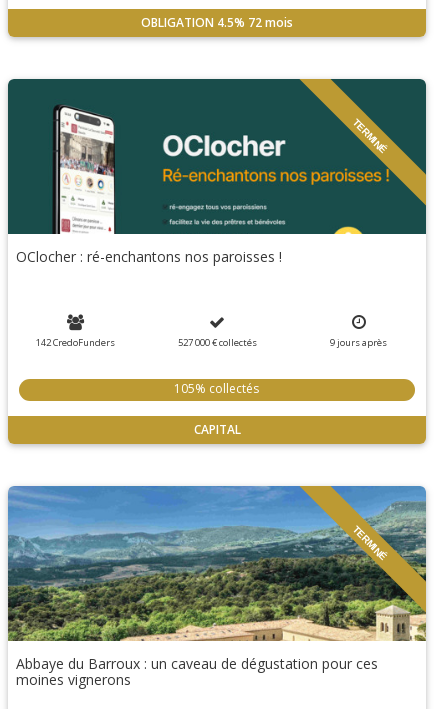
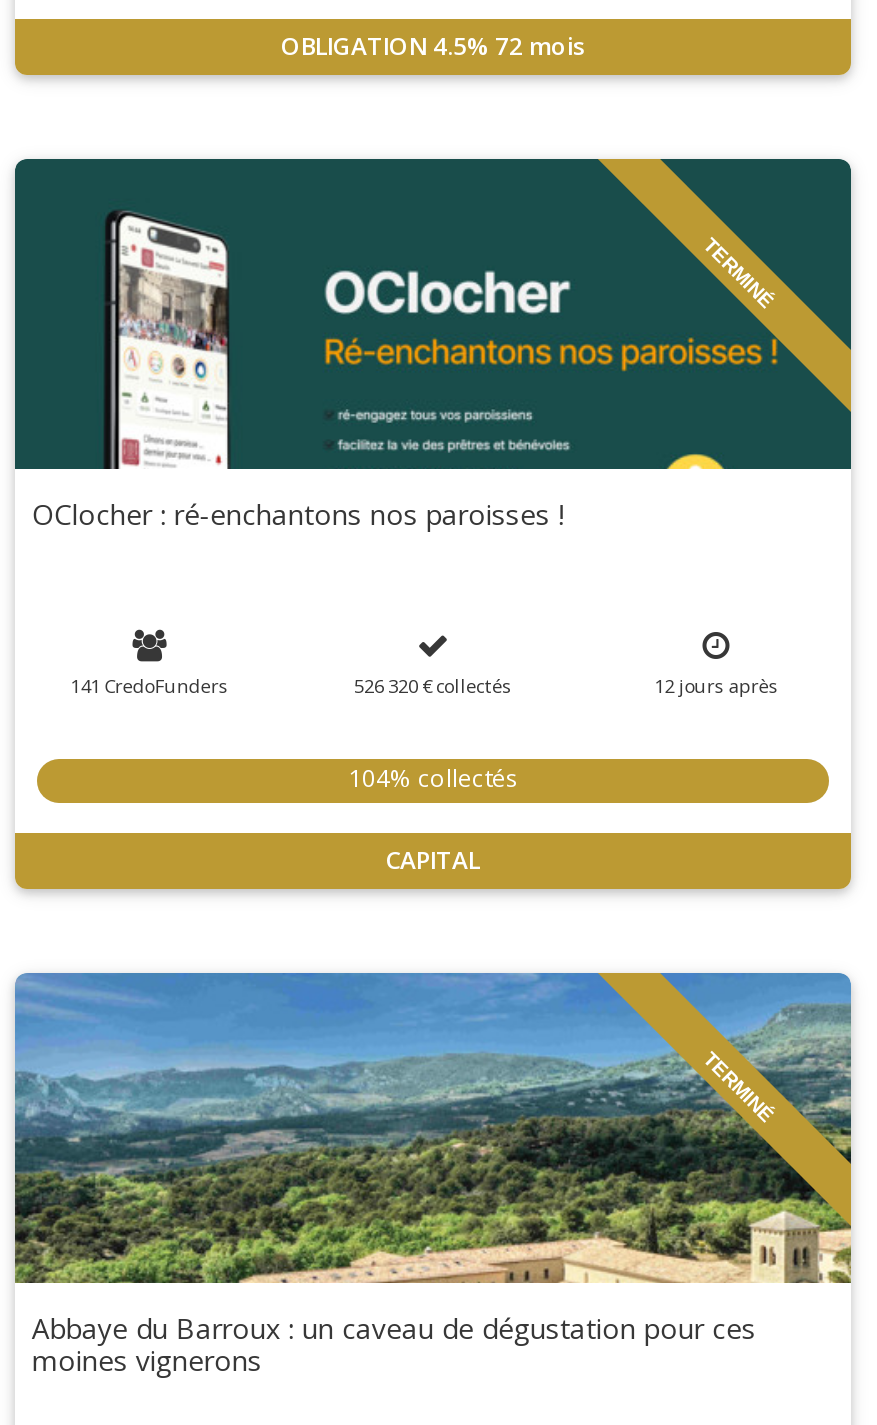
- 142 CredoFunders
+ 141 CredoFunders

- 527 000 €collectés
+ 526 320 €collectés

- 9 jours après
+ 12 jours après

- 105% collectés
+ 104% collectés
